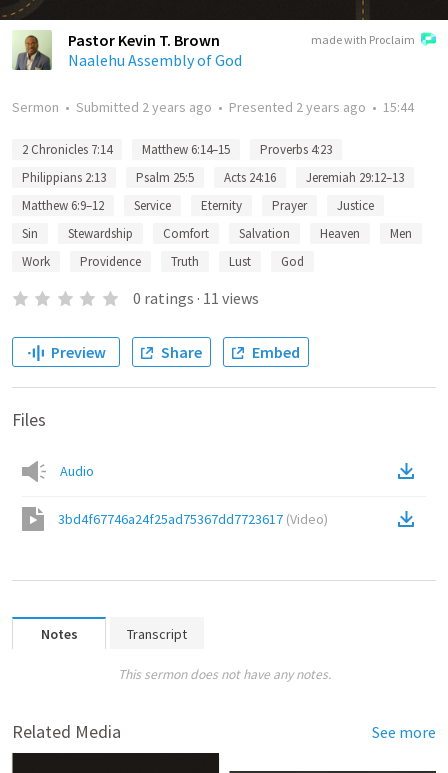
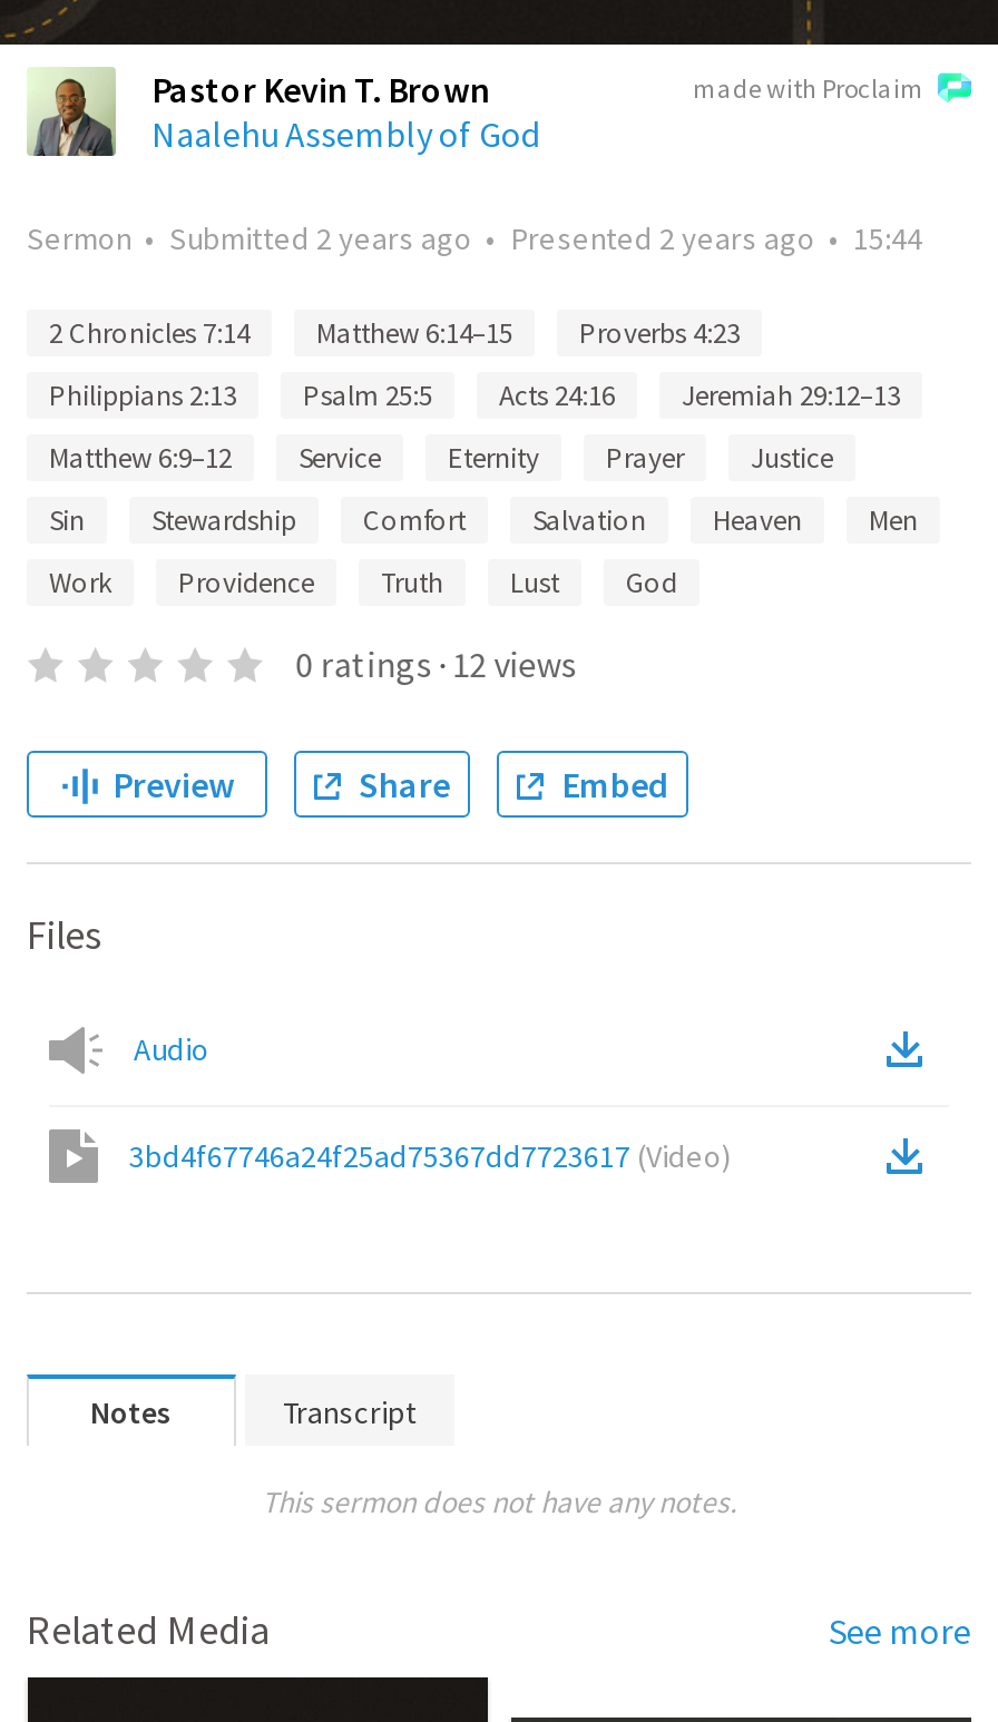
- 0 ratings · 11 views
+ 0 ratings · 12 views
